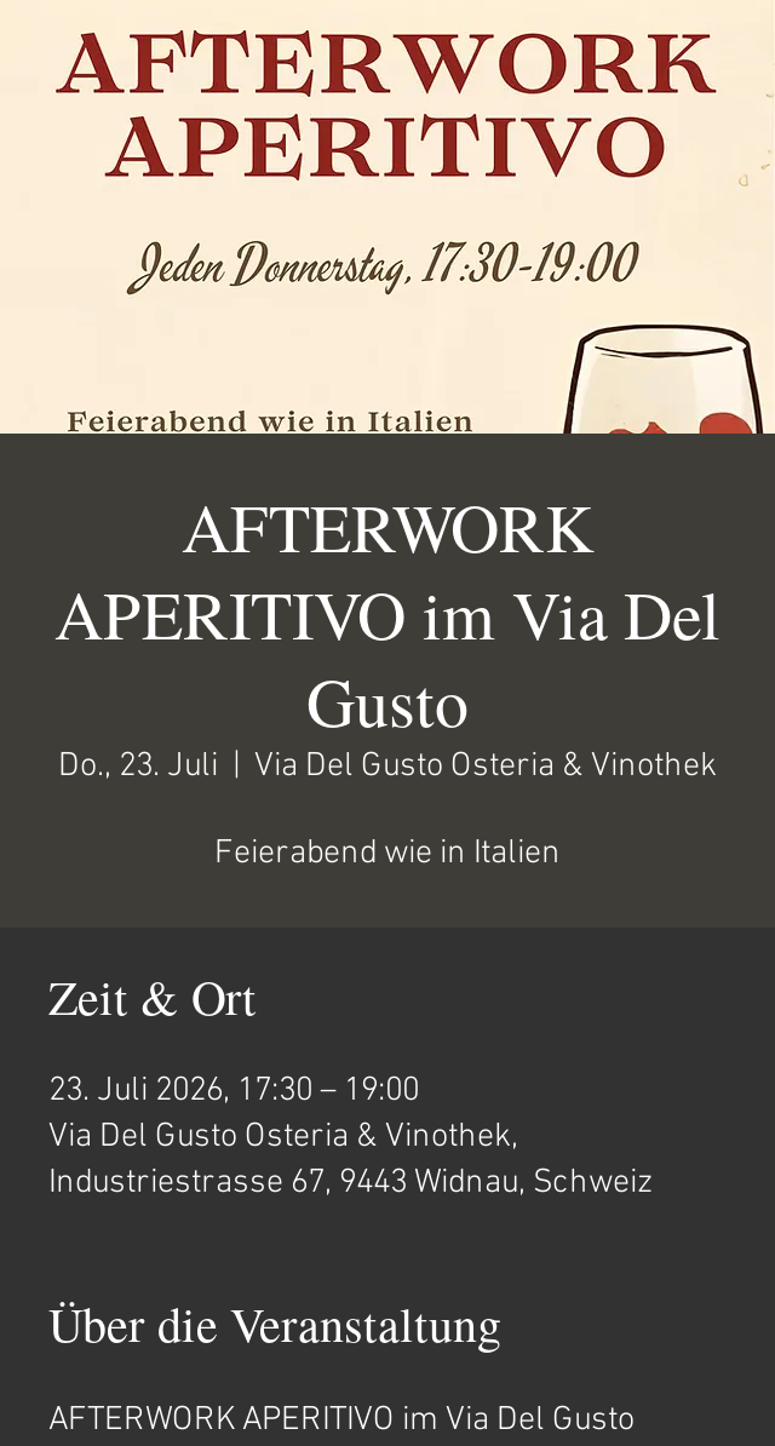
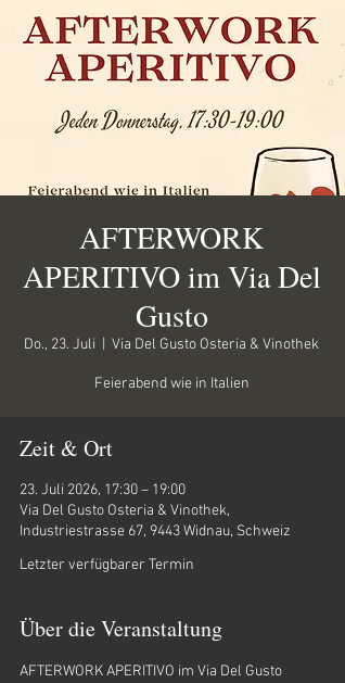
+ Letzter verfügbarer Termin
